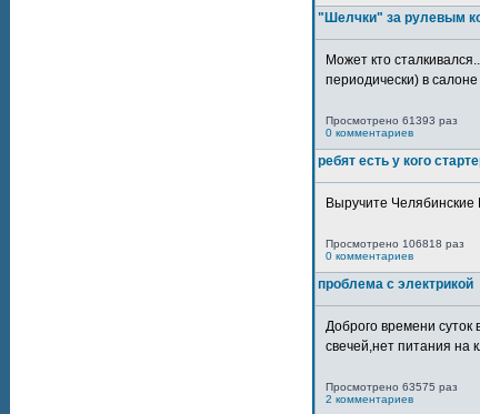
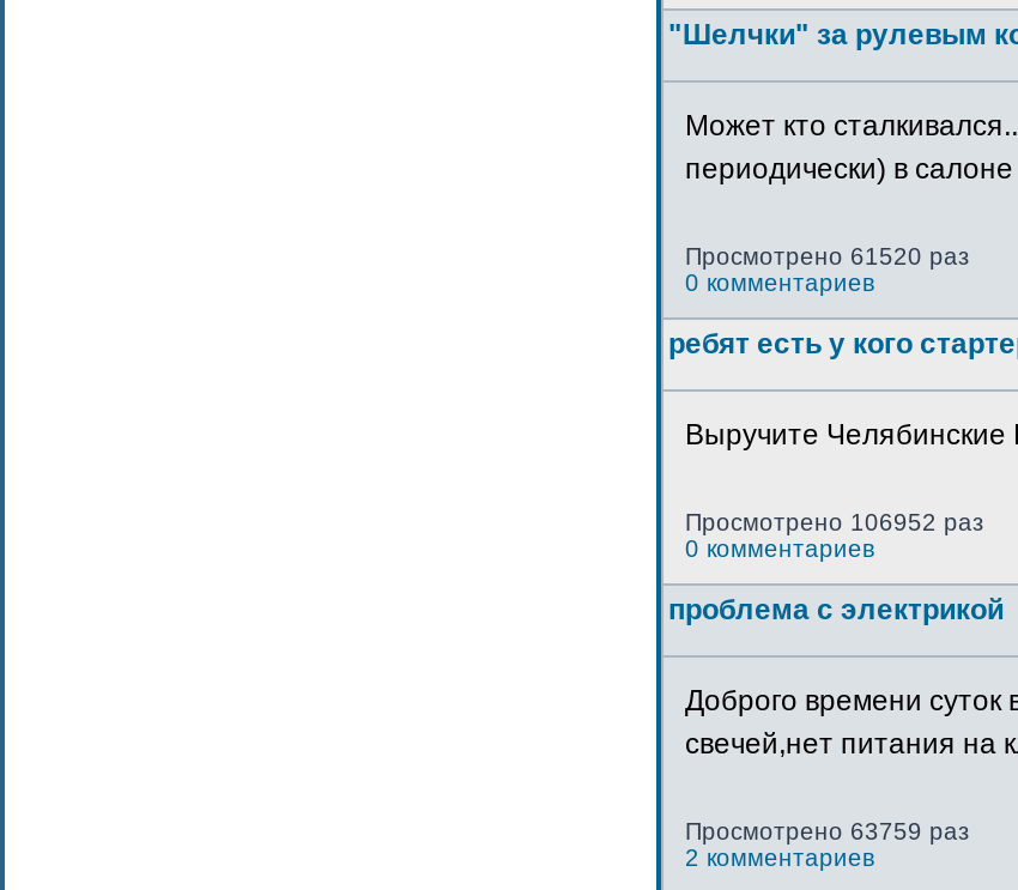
- Просмотрено 61393 раз
+ Просмотрено 61520 раз

- Просмотрено 106818 раз
+ Просмотрено 106952 раз

- Просмотрено 63575 раз
+ Просмотрено 63759 раз
